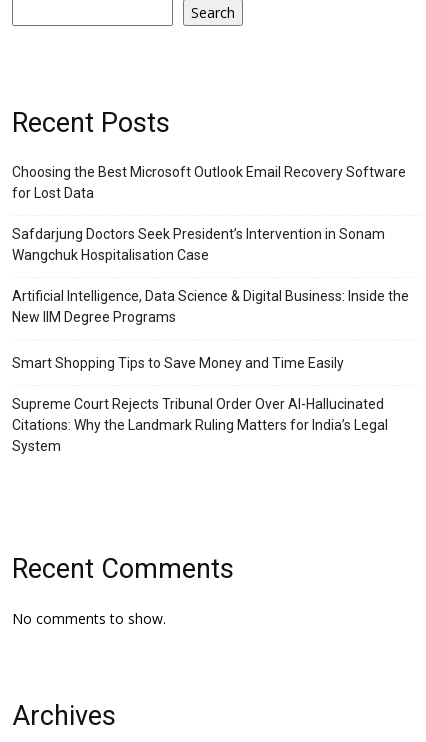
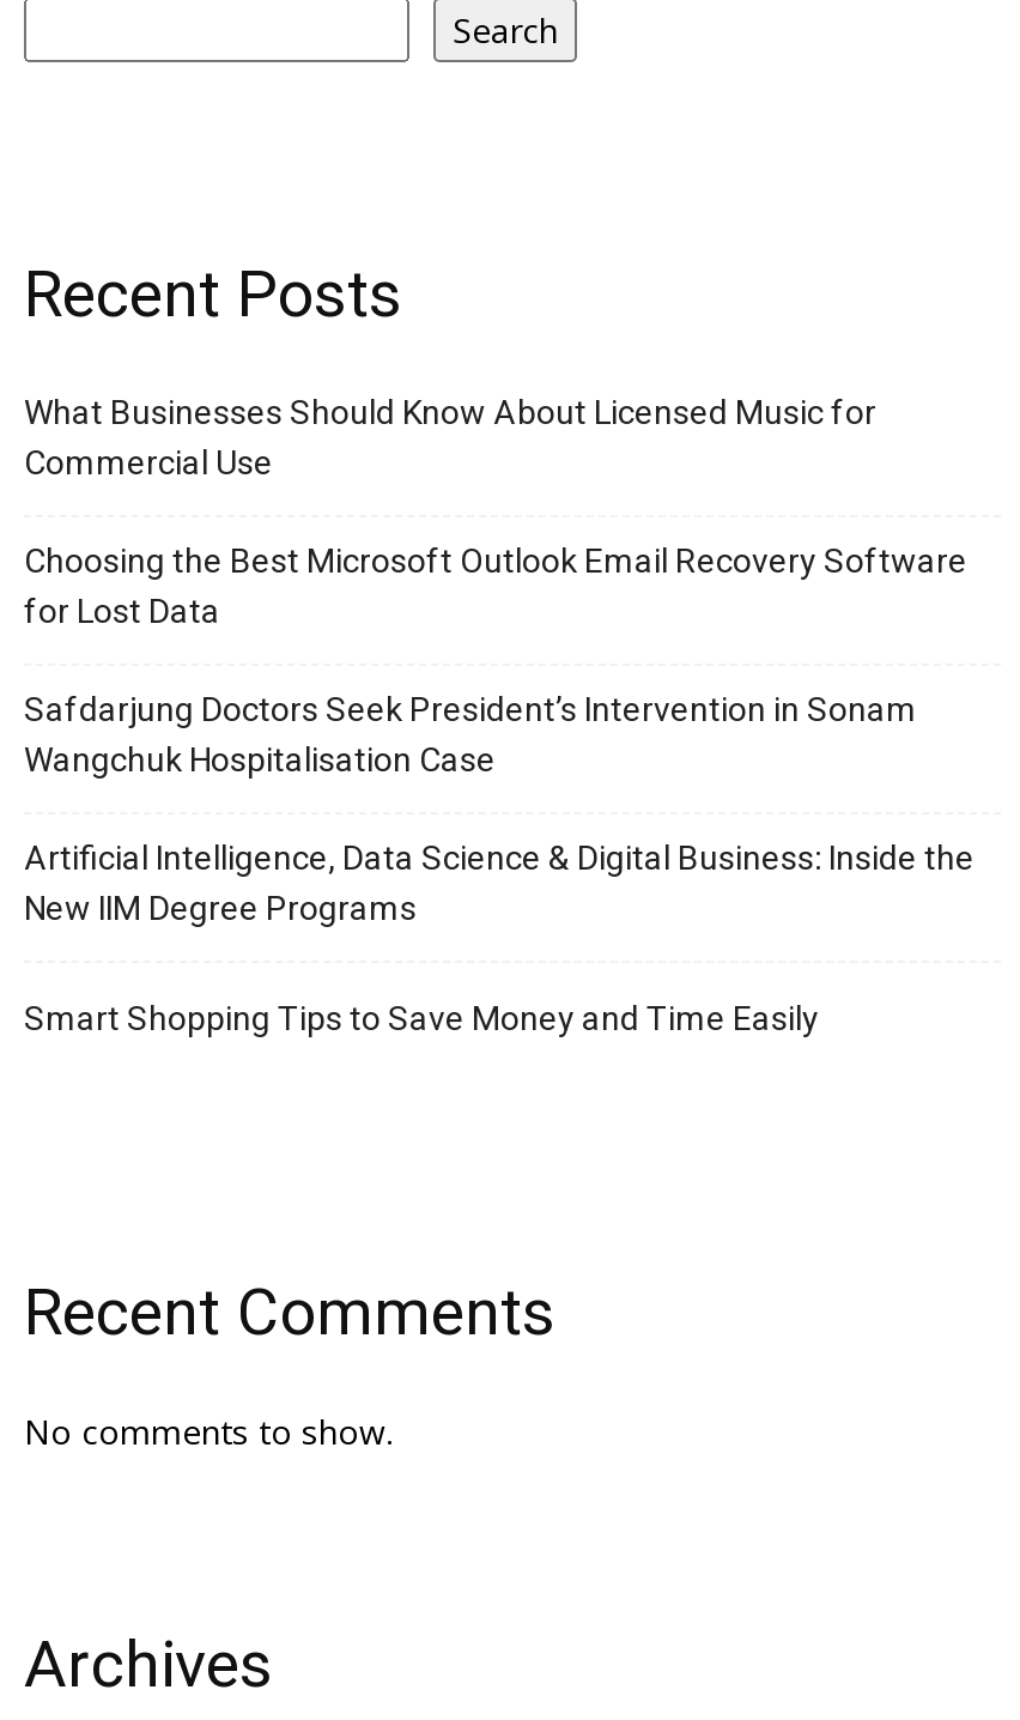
+ What Businesses Should Know About Licensed Music for
+ Commercial Use

moved down: Choosing the Best Microsoft Outlook Email Recovery Software | for Lost Data | Safdarjung Doctors Seek President’s Intervention in Sonam | Wangchuk Hospitalisation Case | Artificial Intelligence, Data Science & Digital Business: Inside the | New IIM Degree Programs | Smart Shopping Tips to Save Money and Time Easily

- Supreme Court Rejects Tribunal Order Over AI-Hallucinated
- Citations: Why the Landmark Ruling Matters for India’s Legal
- System
